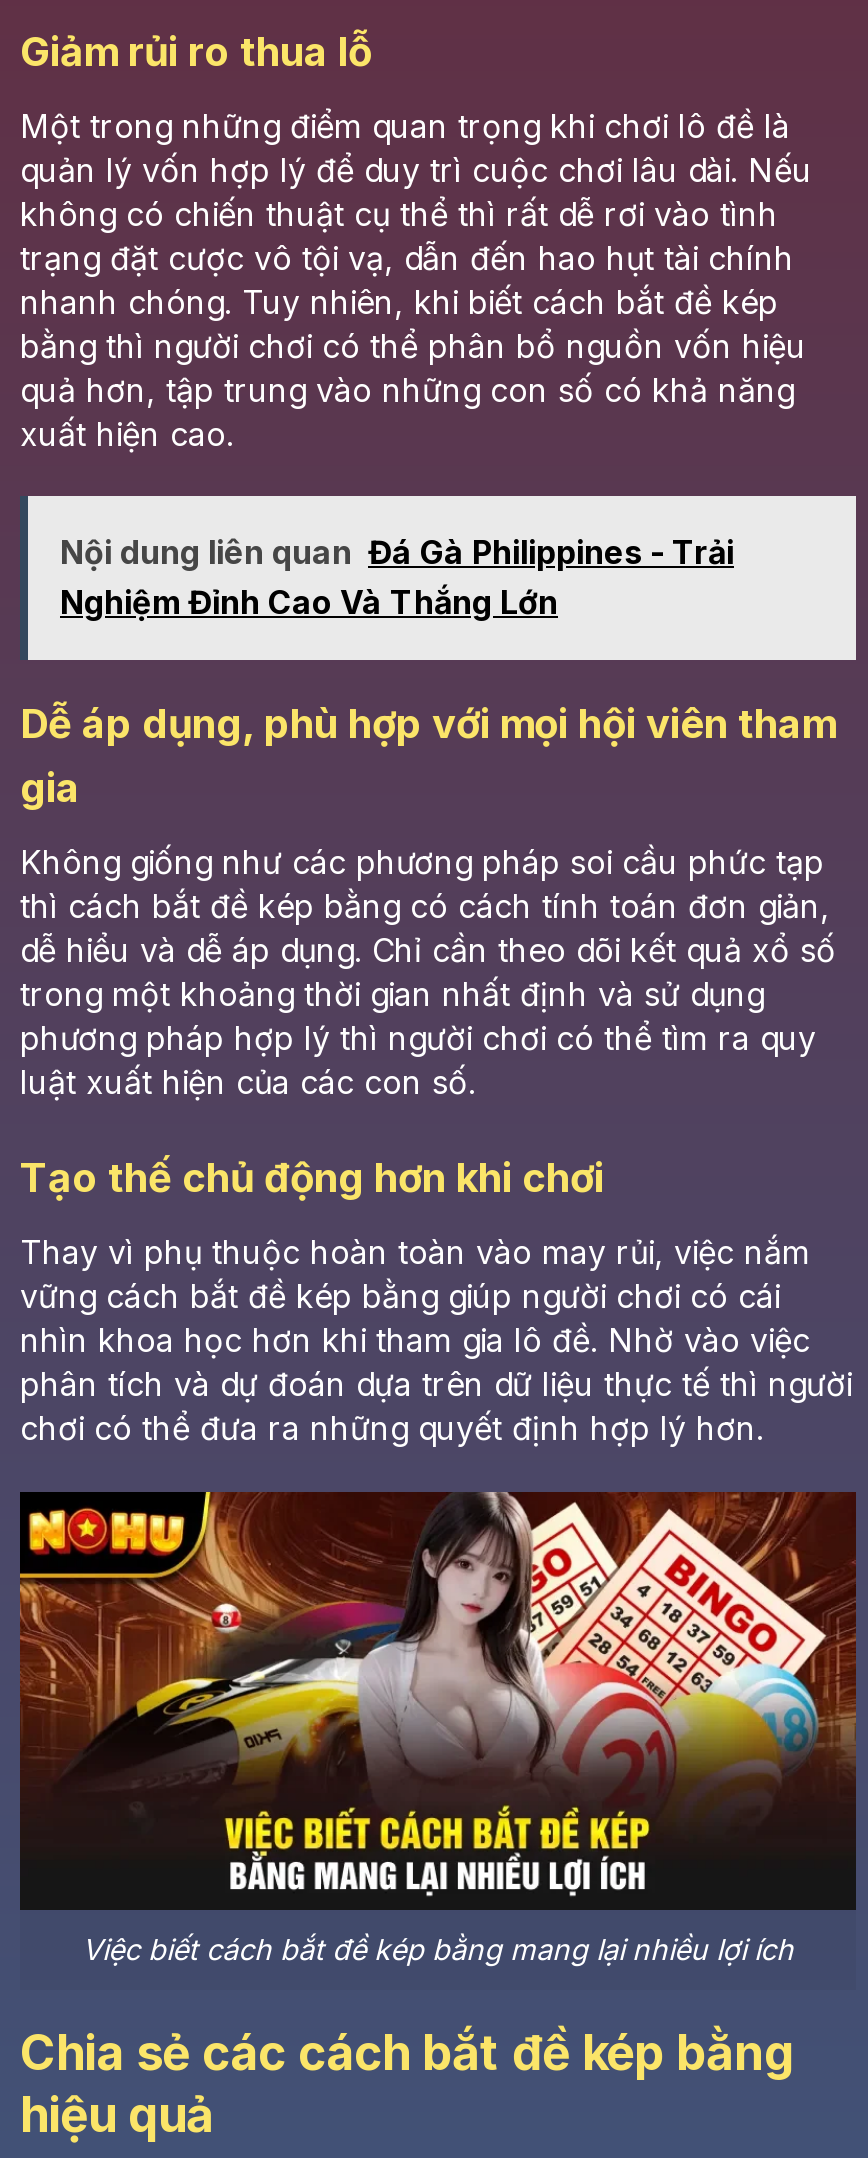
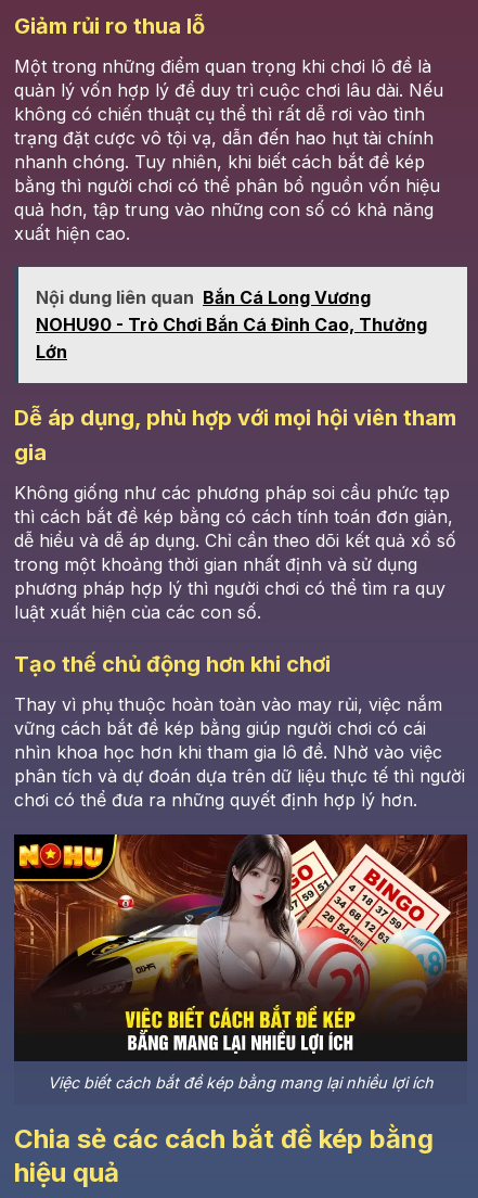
- Nội dung liên quan Đá Gà Philippines - Trải
- Nghiệm Đỉnh Cao Và Thắng Lớn
+ Nội dung liên quan Bắn Cá Long Vương
+ NOHU90 - Trò Chơi Bắn Cá Đỉnh Cao, Thưởng
+ Lớn
